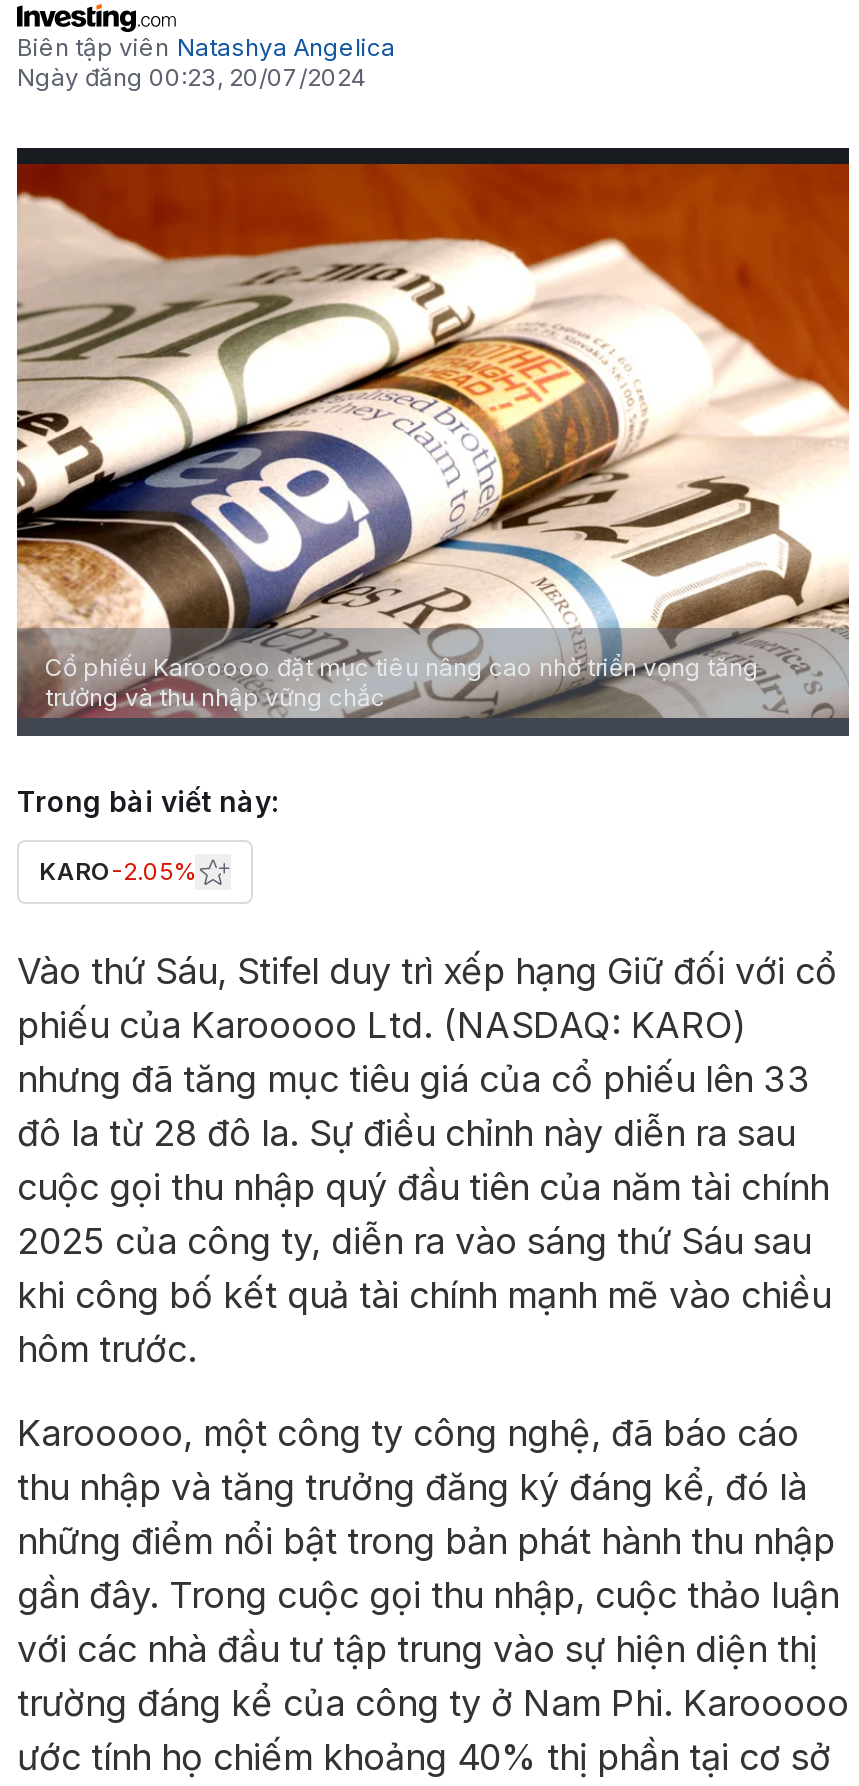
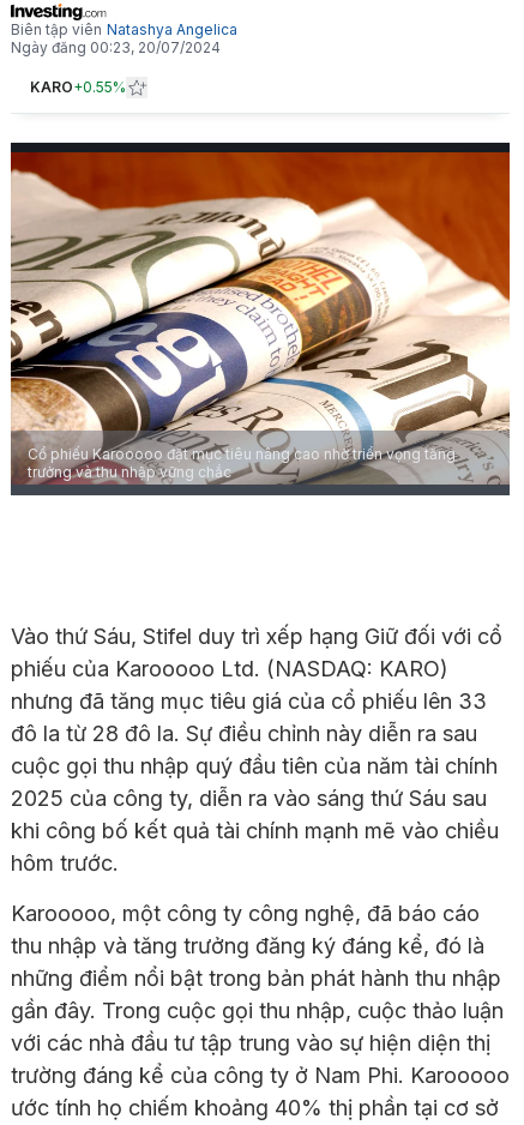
+ KARO+0.55%

- Trong bài viết này:
- KARO-2.05%
